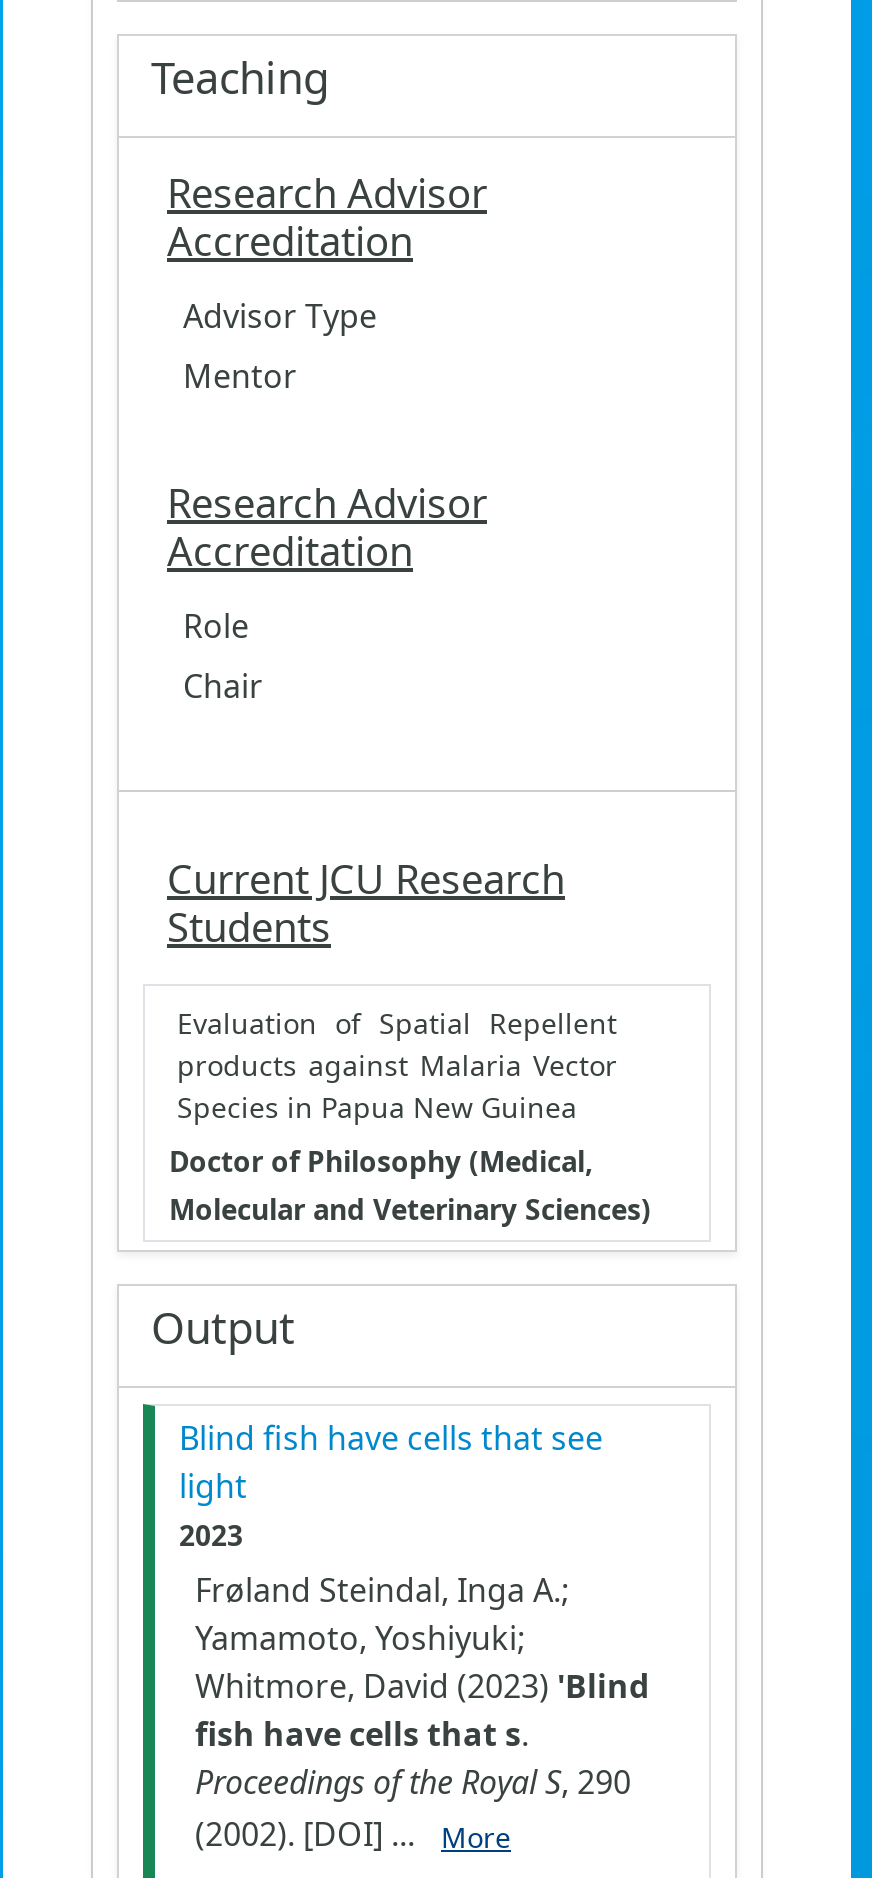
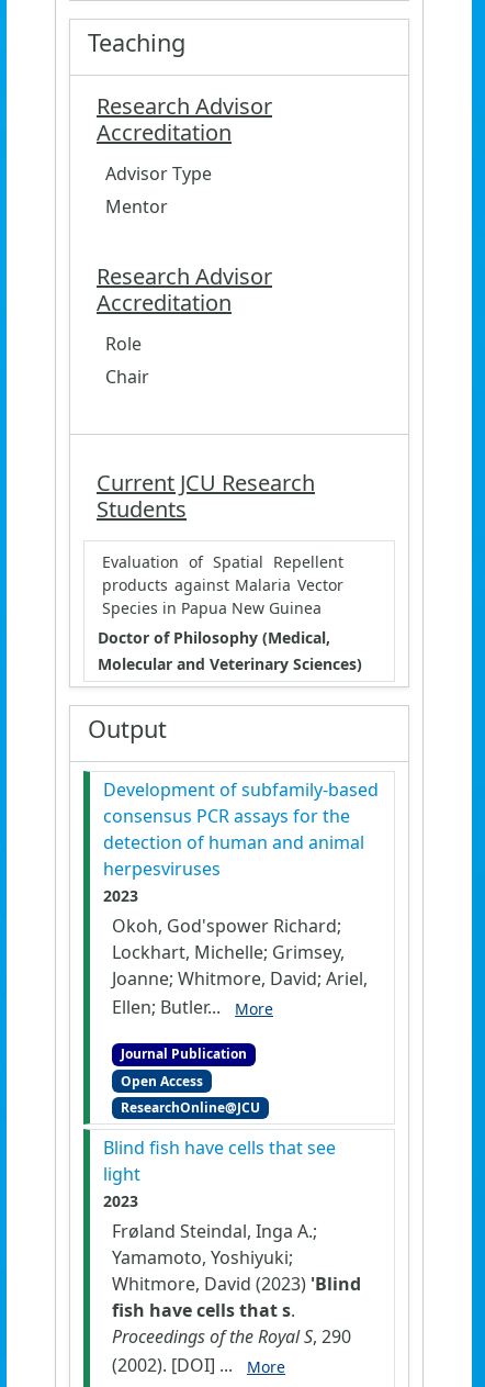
+ Development of subfamily-based
+ consensus PCR assays for the
+ detection of human and animal
+ herpesviruses
+ 2023
+ Okoh, God'spower Richard;
+ Lockhart, Michelle; Grimsey,
+ Joanne; Whitmore, David; Ariel,
+ Ellen; Butler... More
+ Journal Publication
+ Open Access
+ ResearchOnline@JCU
